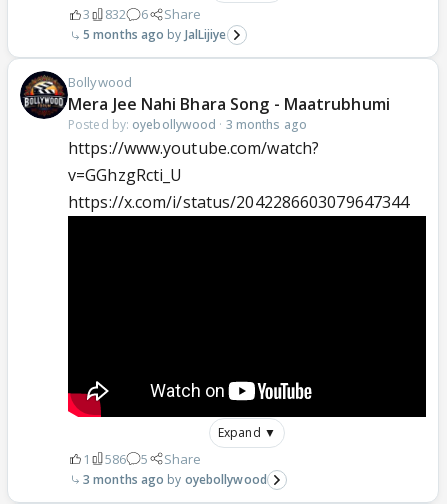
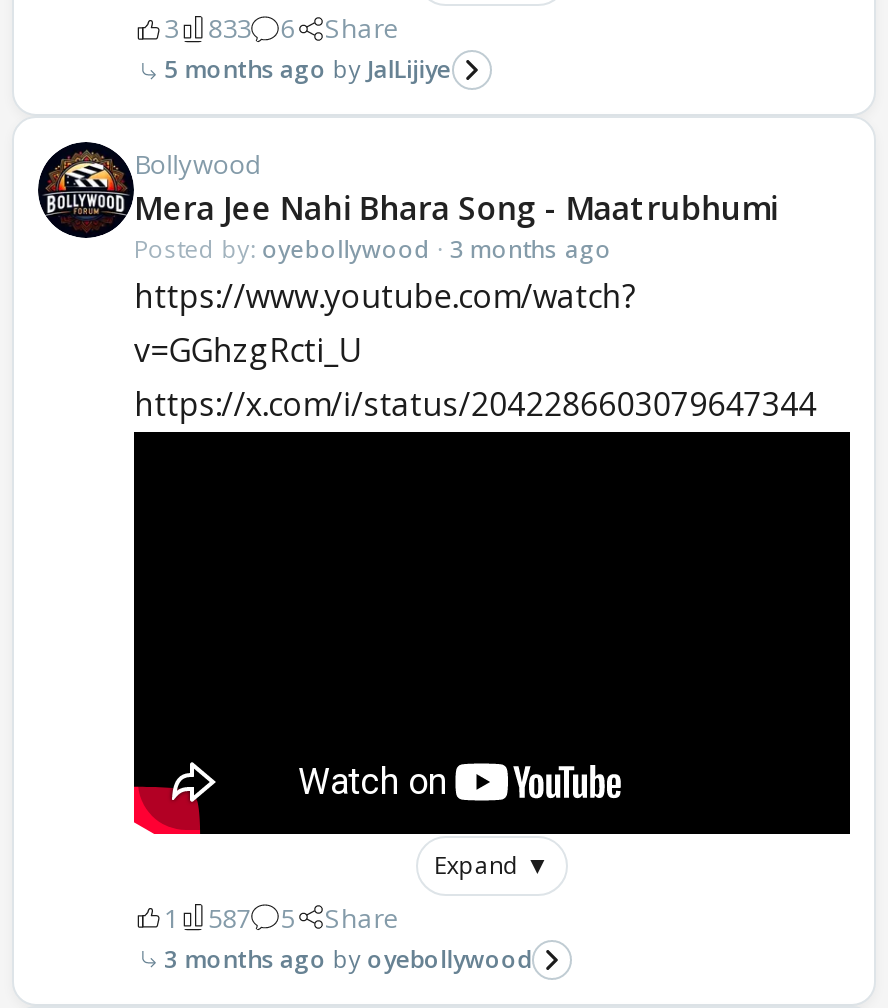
- 3 832 6 Share
+ 3 833 6 Share

- 1 586 5 Share
+ 1 587 5 Share
